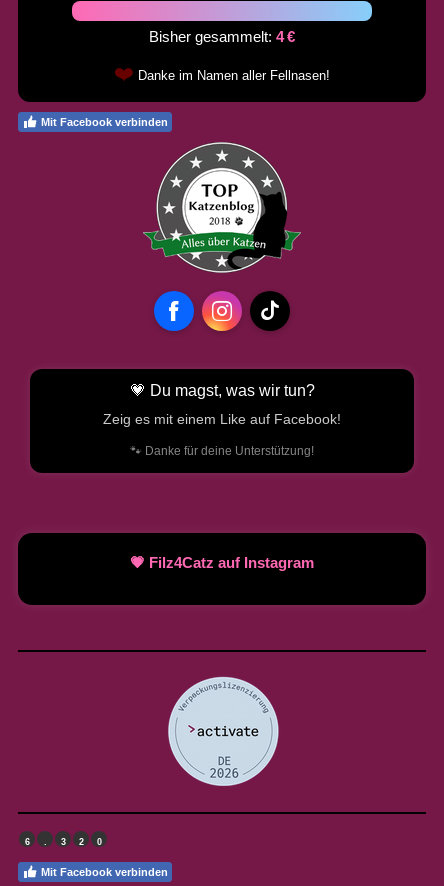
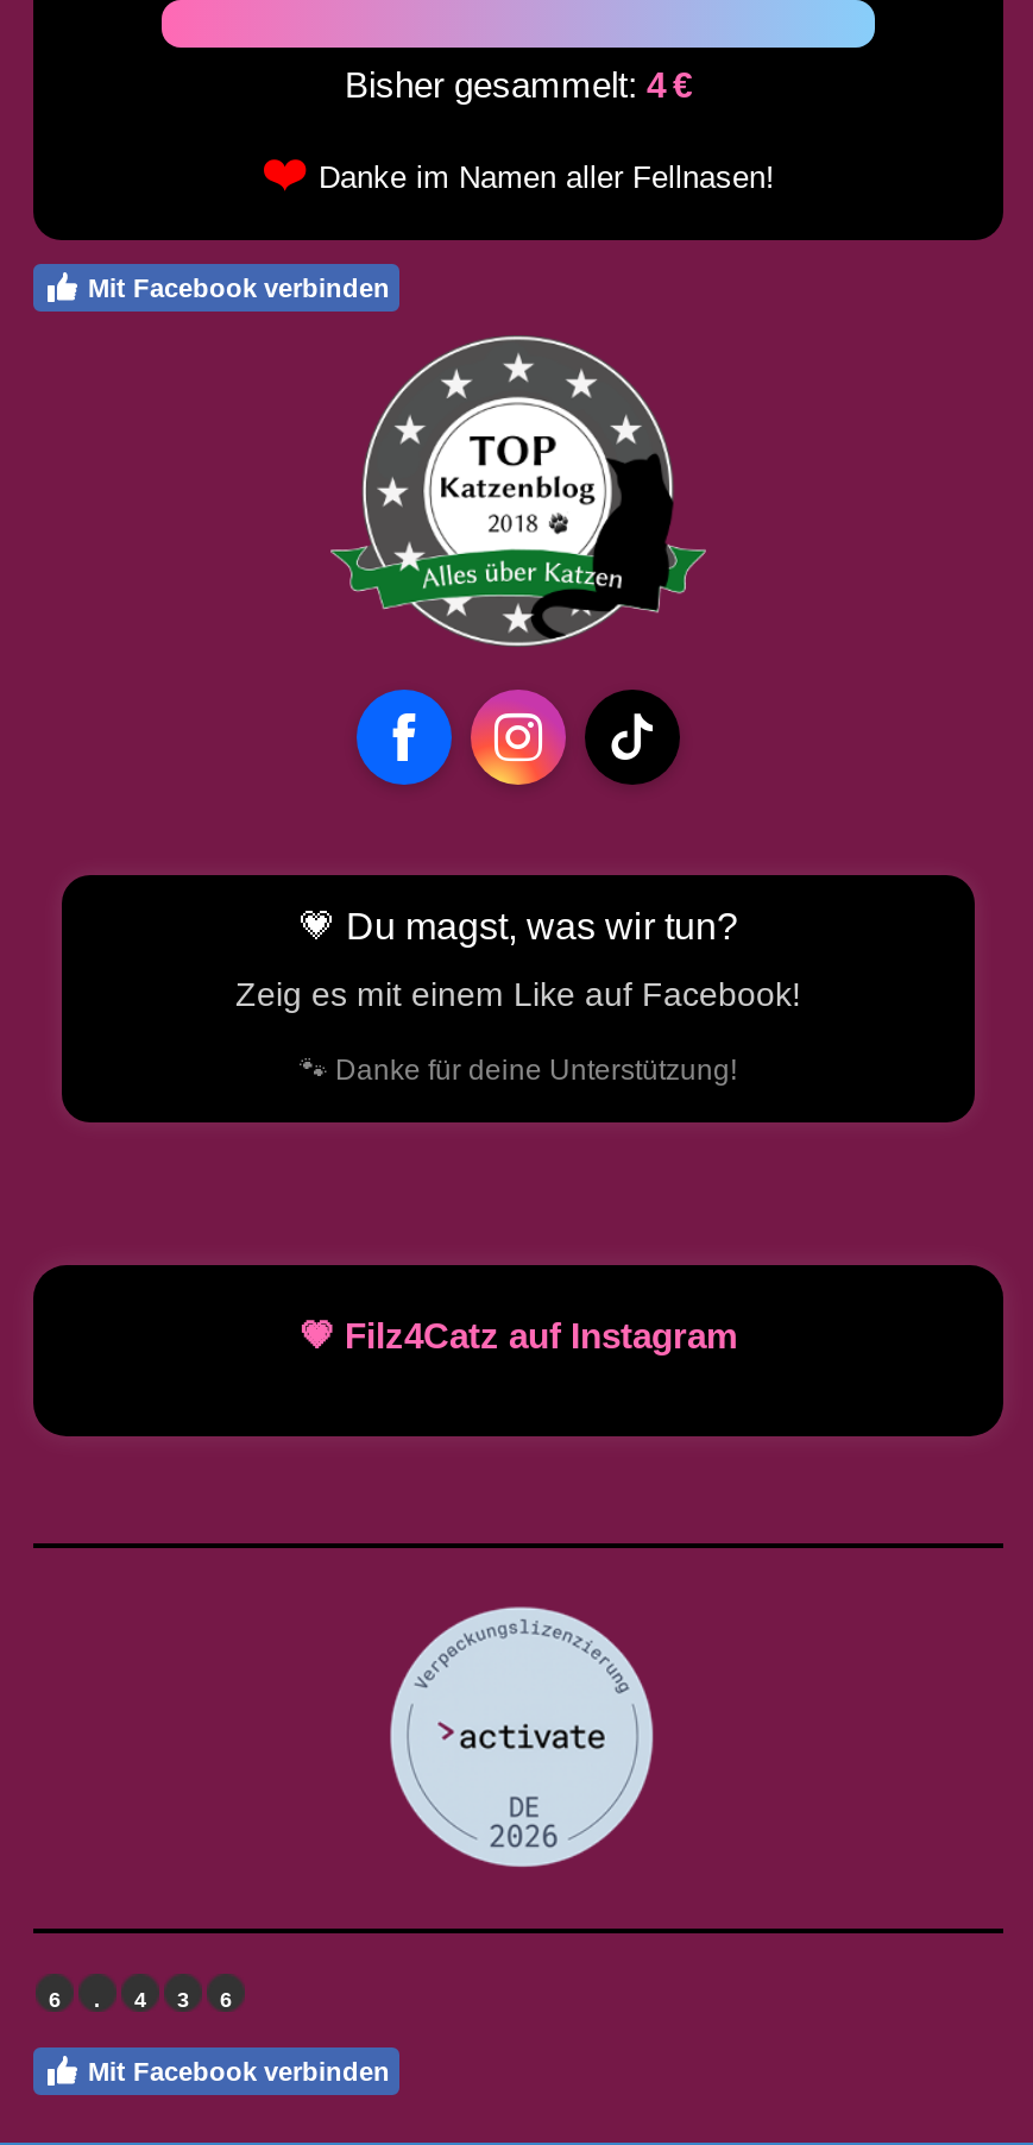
- 2
- 0
+ 6

+ 4
